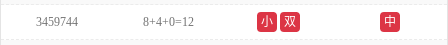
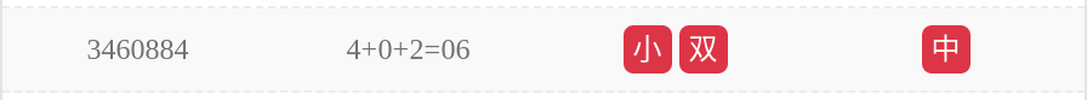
- 3459744
+ 3460884

- 8+4+0=12
+ 4+0+2=06
